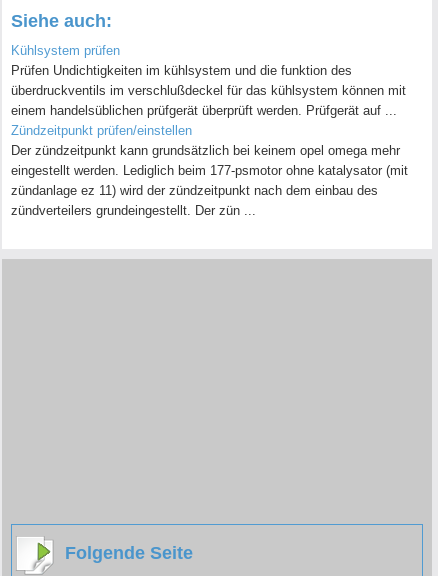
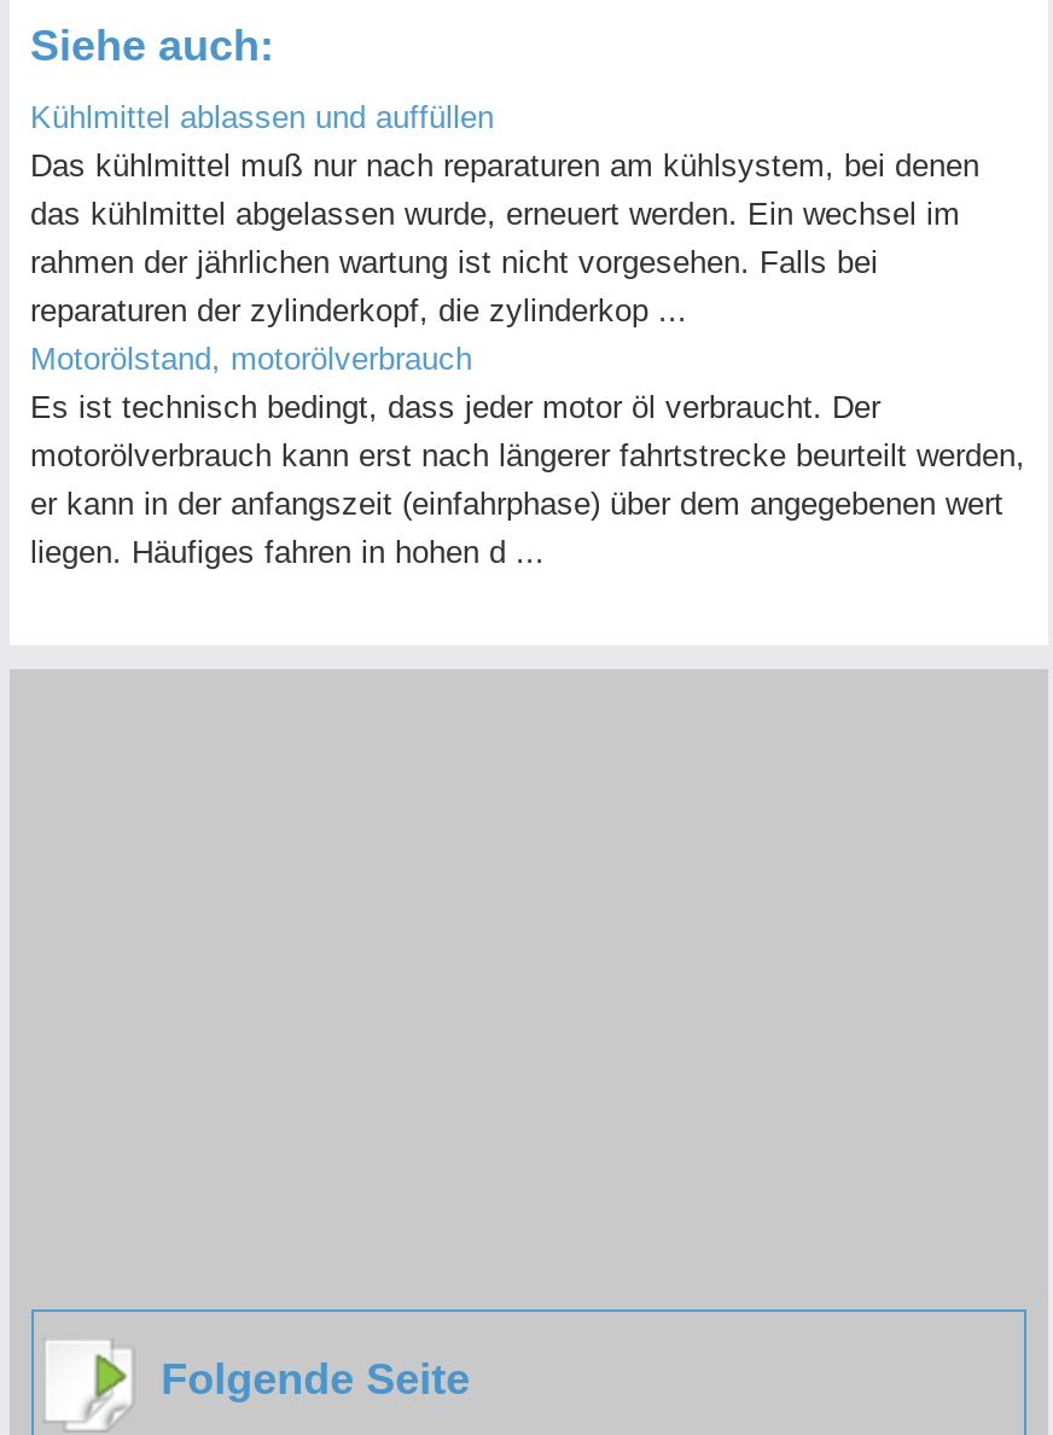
- Kühlsystem prüfen
- Prüfen Undichtigkeiten im kühlsystem und die funktion des
- überdruckventils im verschlußdeckel für das kühlsystem können mit
- einem handelsüblichen prüfgerät überprüft werden. Prüfgerät auf ...
- Zündzeitpunkt prüfen/einstellen
- Der zündzeitpunkt kann grundsätzlich bei keinem opel omega mehr
- eingestellt werden. Lediglich beim 177-psmotor ohne katalysator (mit
- zündanlage ez 11) wird der zündzeitpunkt nach dem einbau des
- zündverteilers grundeingestellt. Der zün ...
+ Kühlmittel ablassen und auffüllen
+ Das kühlmittel muß nur nach reparaturen am kühlsystem, bei denen
+ das kühlmittel abgelassen wurde, erneuert werden. Ein wechsel im
+ rahmen der jährlichen wartung ist nicht vorgesehen. Falls bei
+ reparaturen der zylinderkopf, die zylinderkop ...
+ Motorölstand, motorölverbrauch
+ Es ist technisch bedingt, dass jeder motor öl verbraucht. Der
+ motorölverbrauch kann erst nach längerer fahrtstrecke beurteilt werden,
+ er kann in der anfangszeit (einfahrphase) über dem angegebenen wert
+ liegen. Häufiges fahren in hohen d ...
